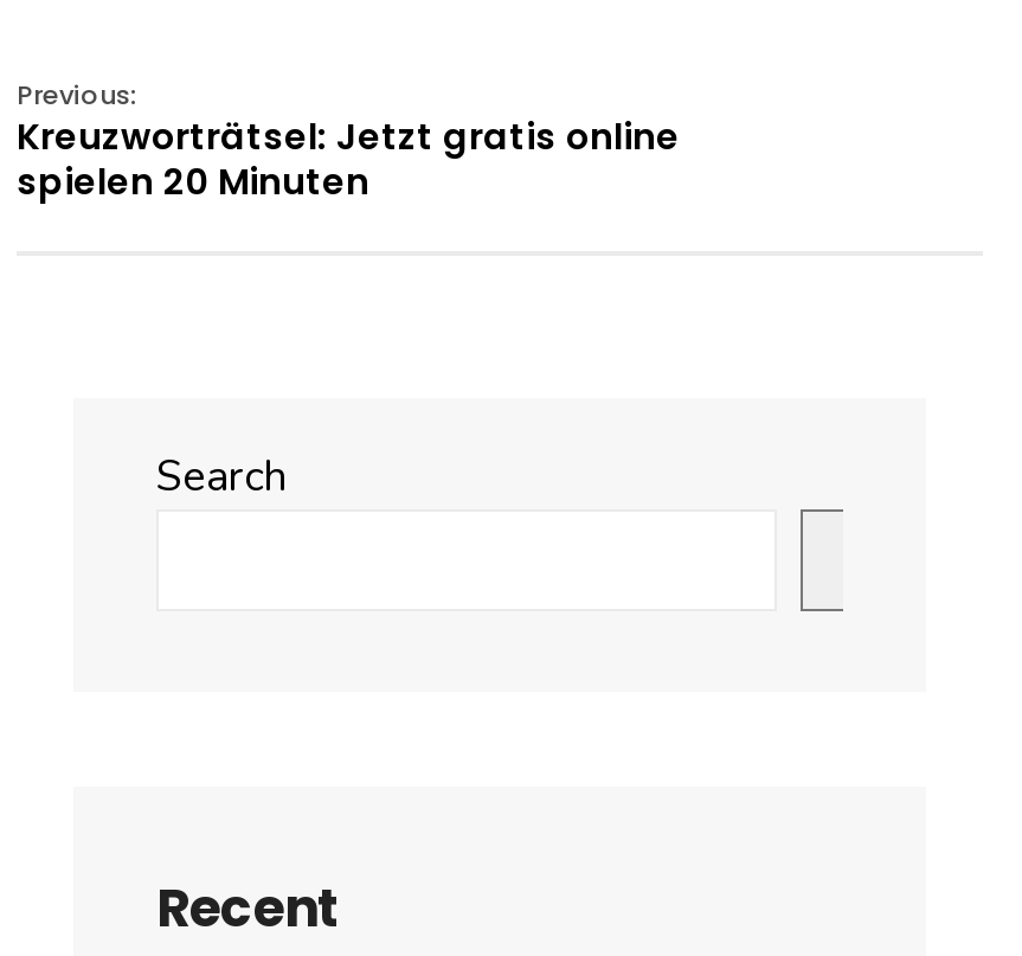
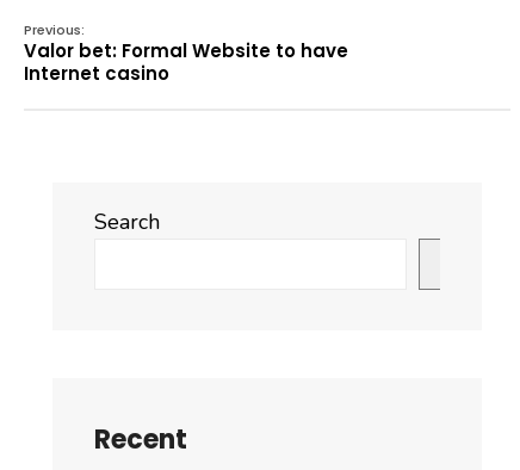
- Kreuzworträtsel: Jetzt gratis online
- spielen 20 Minuten
+ Valor bet: Formal Website to have
+ Internet casino
